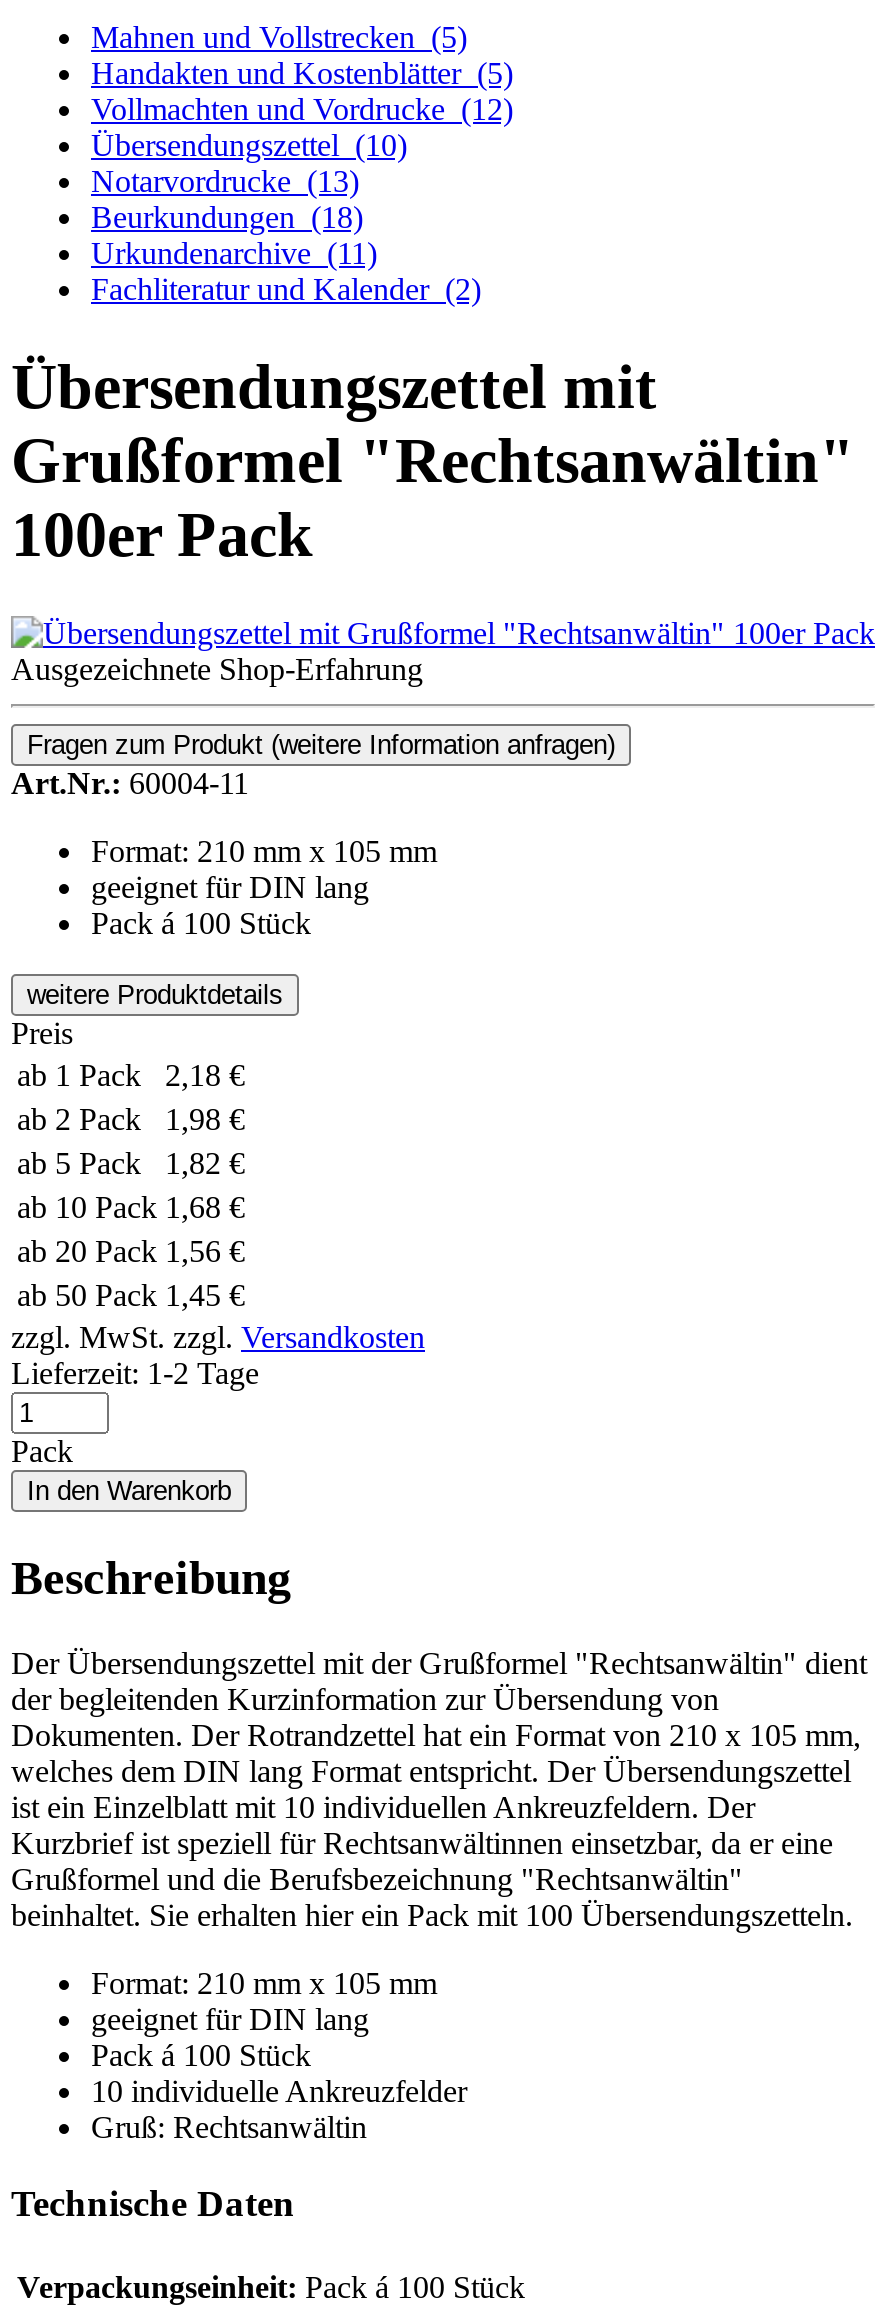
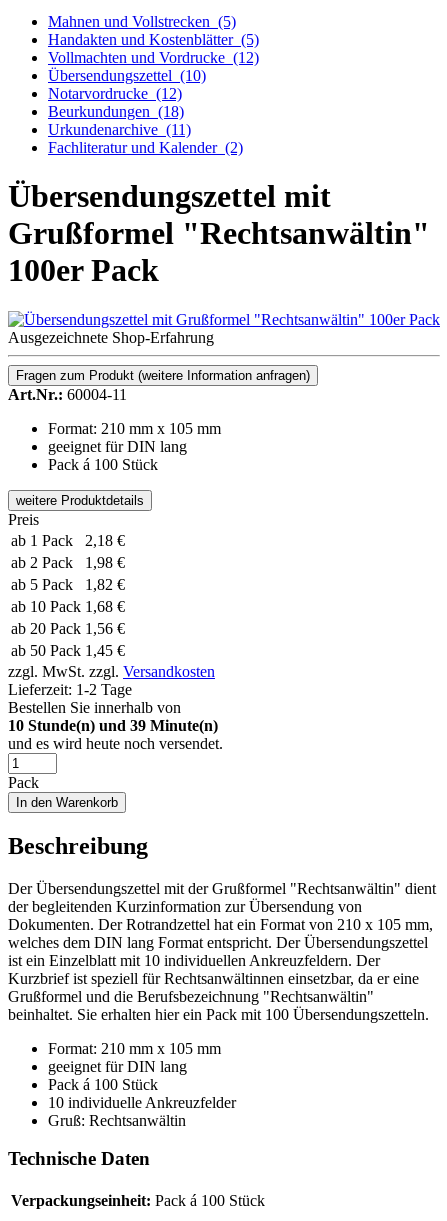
- Notarvordrucke (13)
+ Notarvordrucke (12)

+ Bestellen Sie innerhalb von
+ 10 Stunde(n) und 39 Minute(n)
+ und es wird heute noch versendet.
